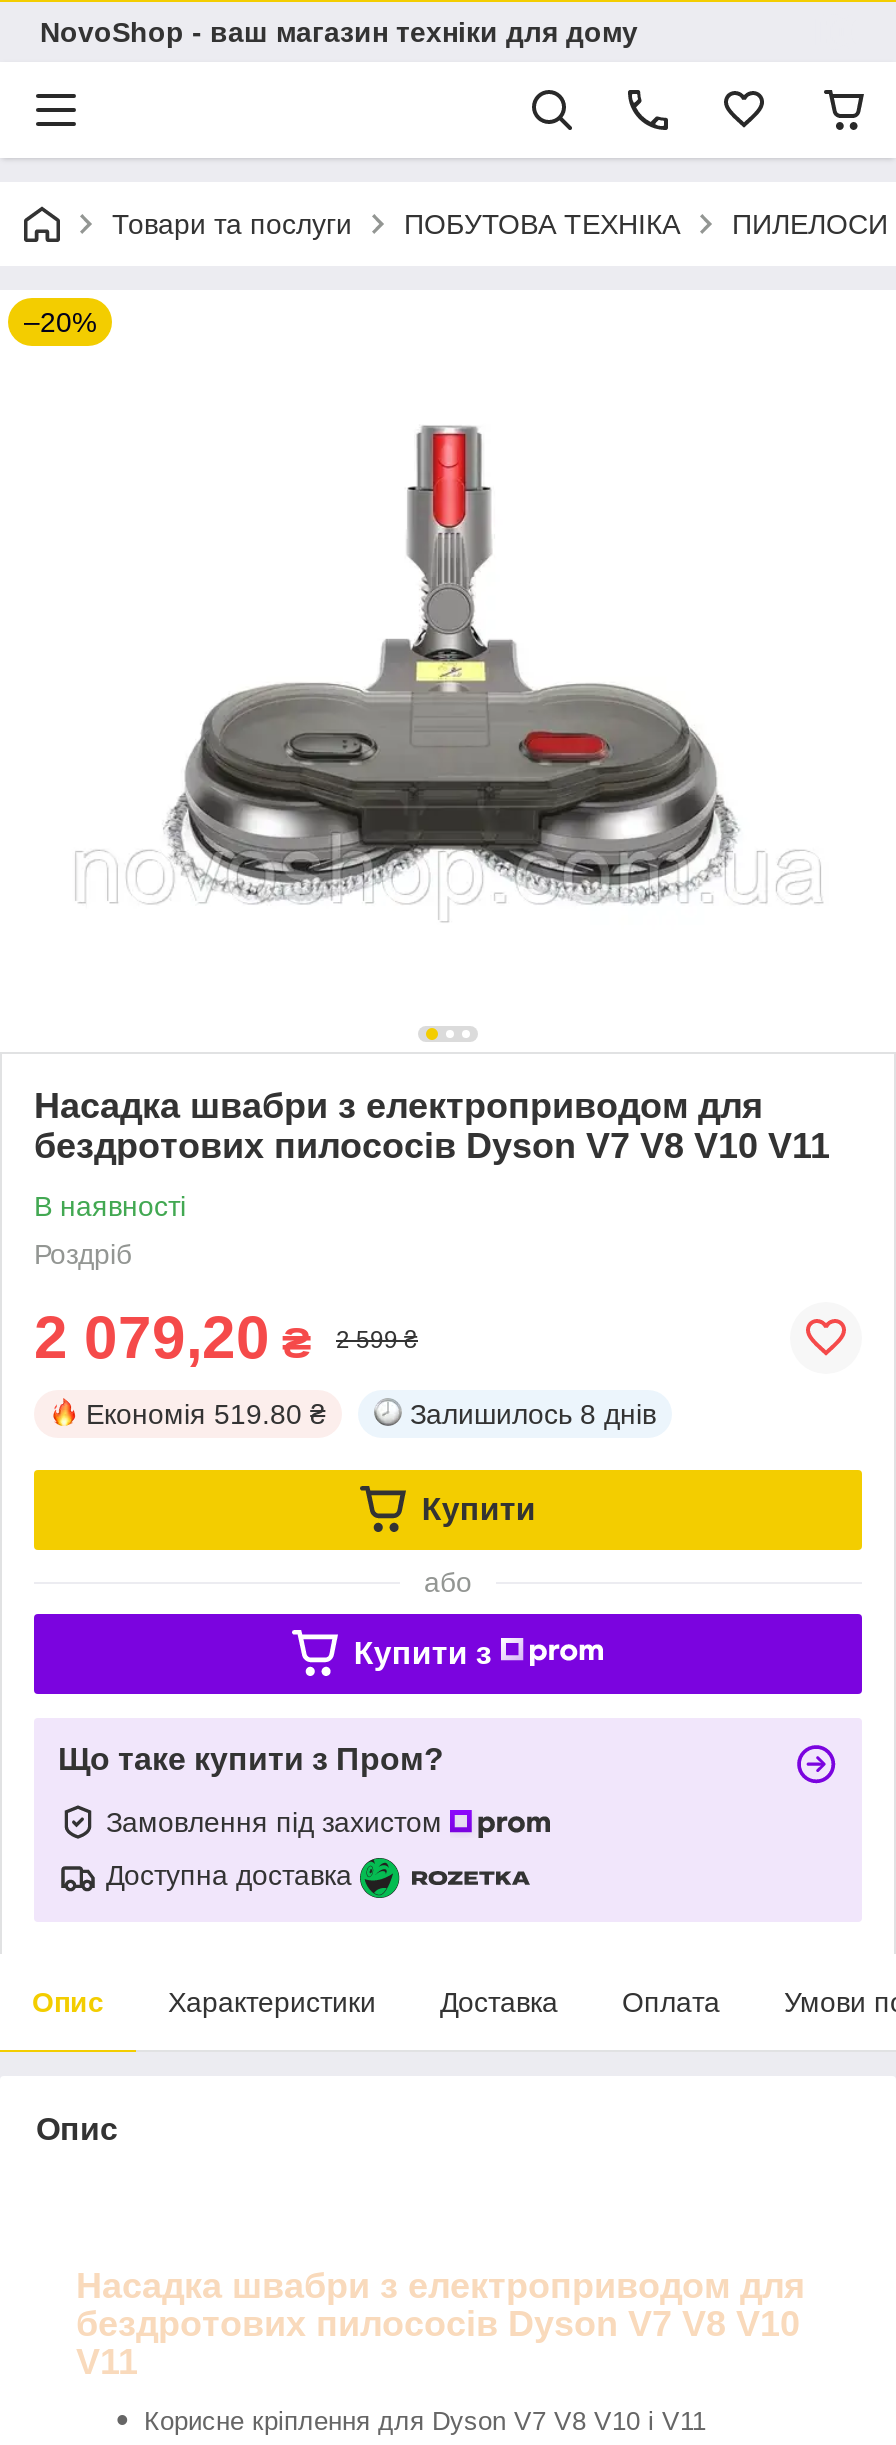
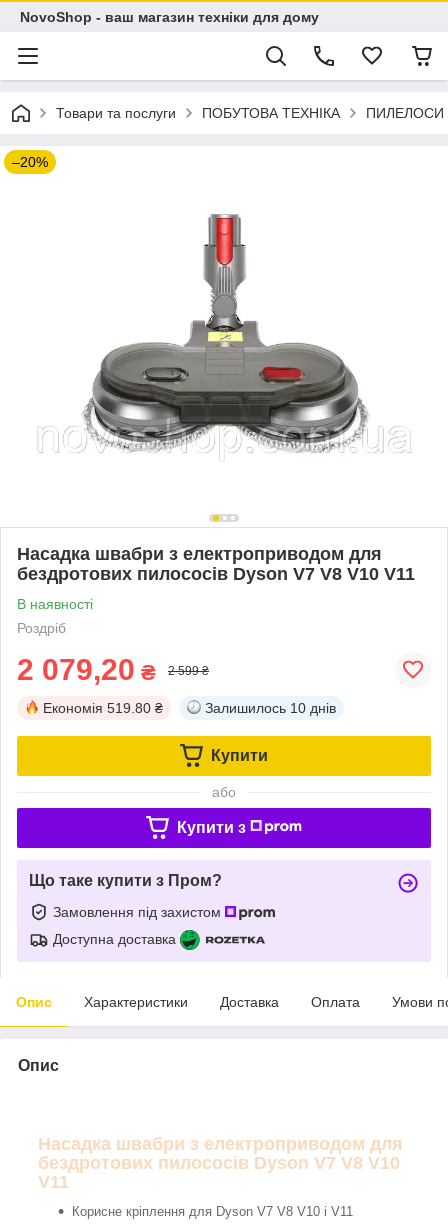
- Залишилось 8 днів
+ Залишилось 10 днів
